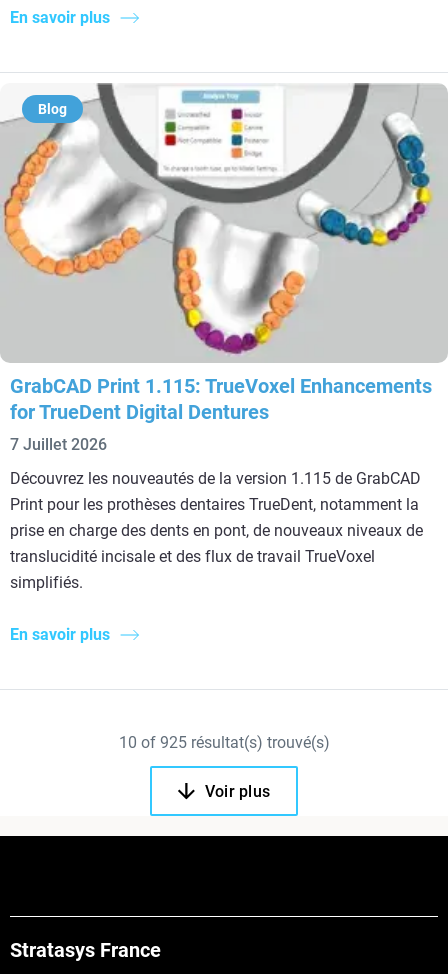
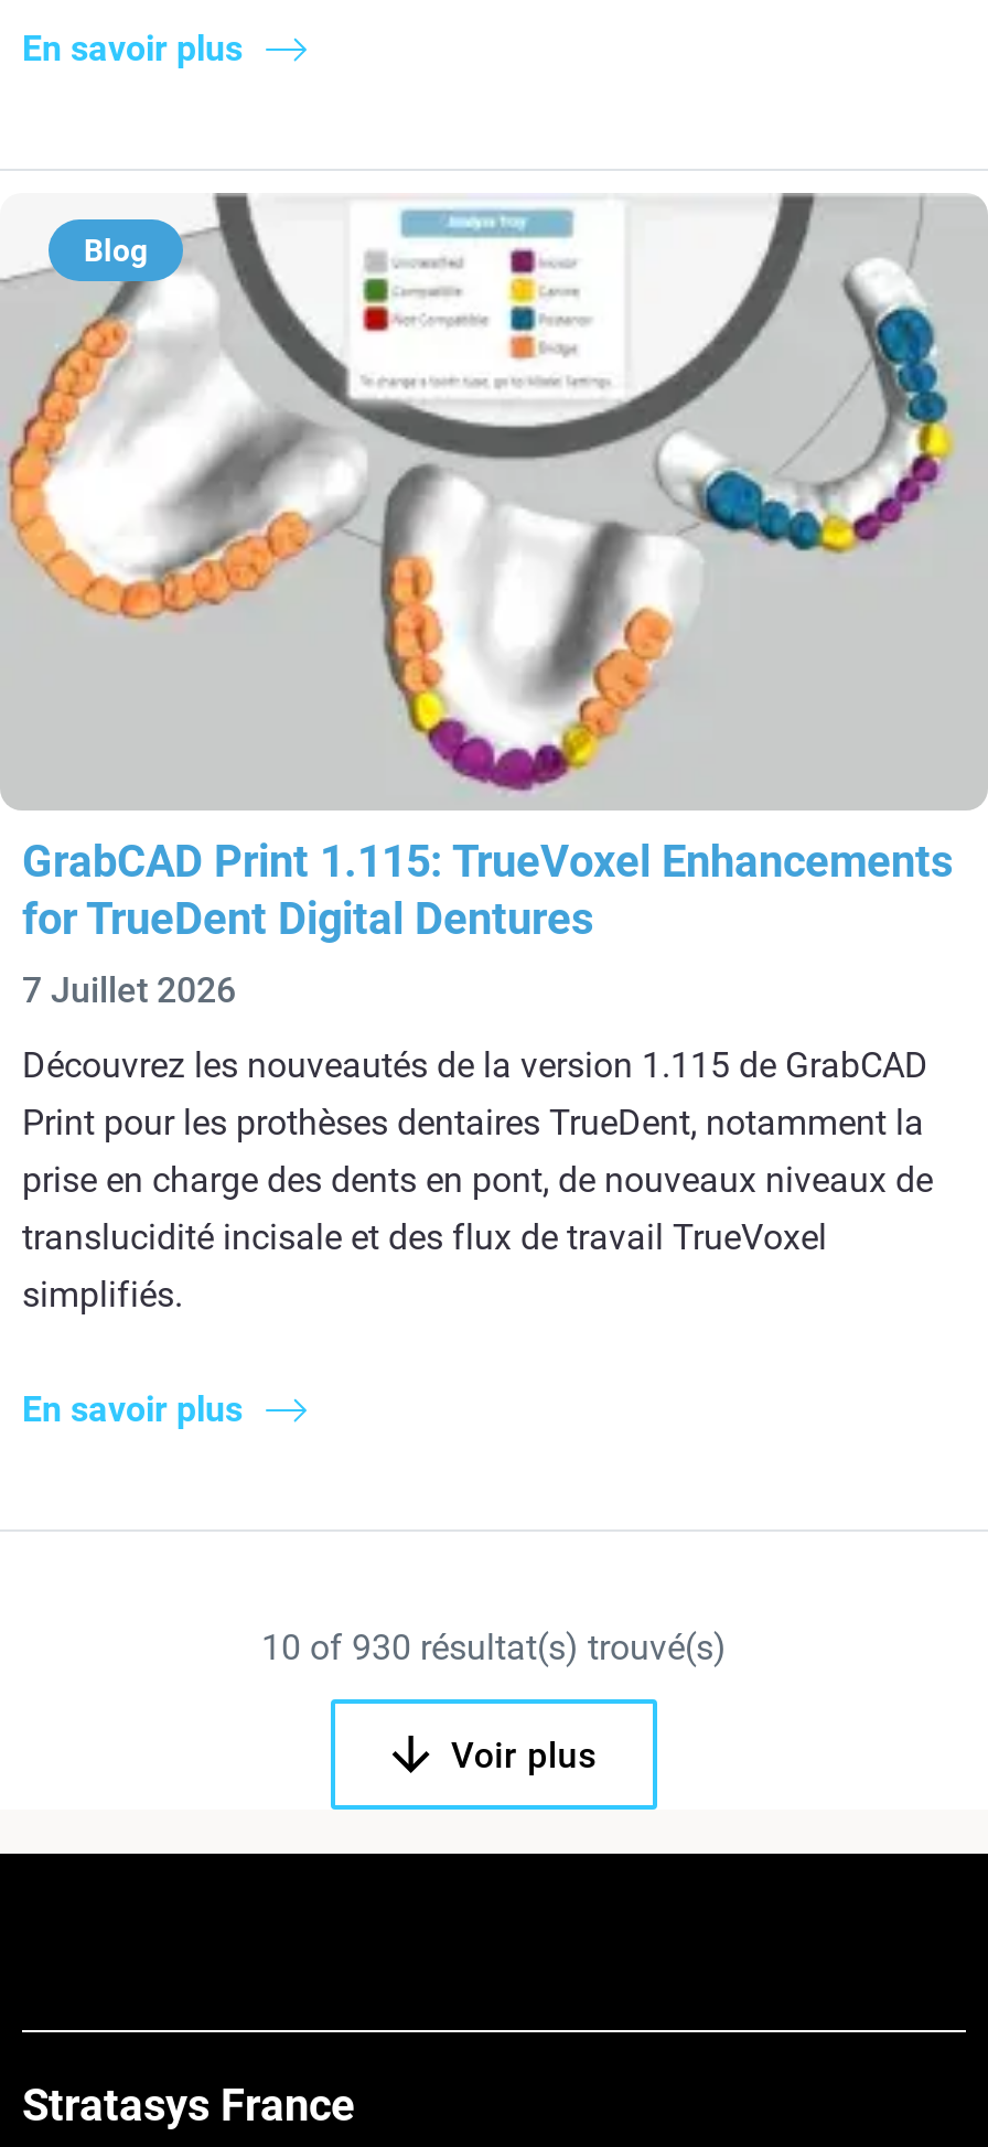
- 10 of 925 résultat(s) trouvé(s)
+ 10 of 930 résultat(s) trouvé(s)
